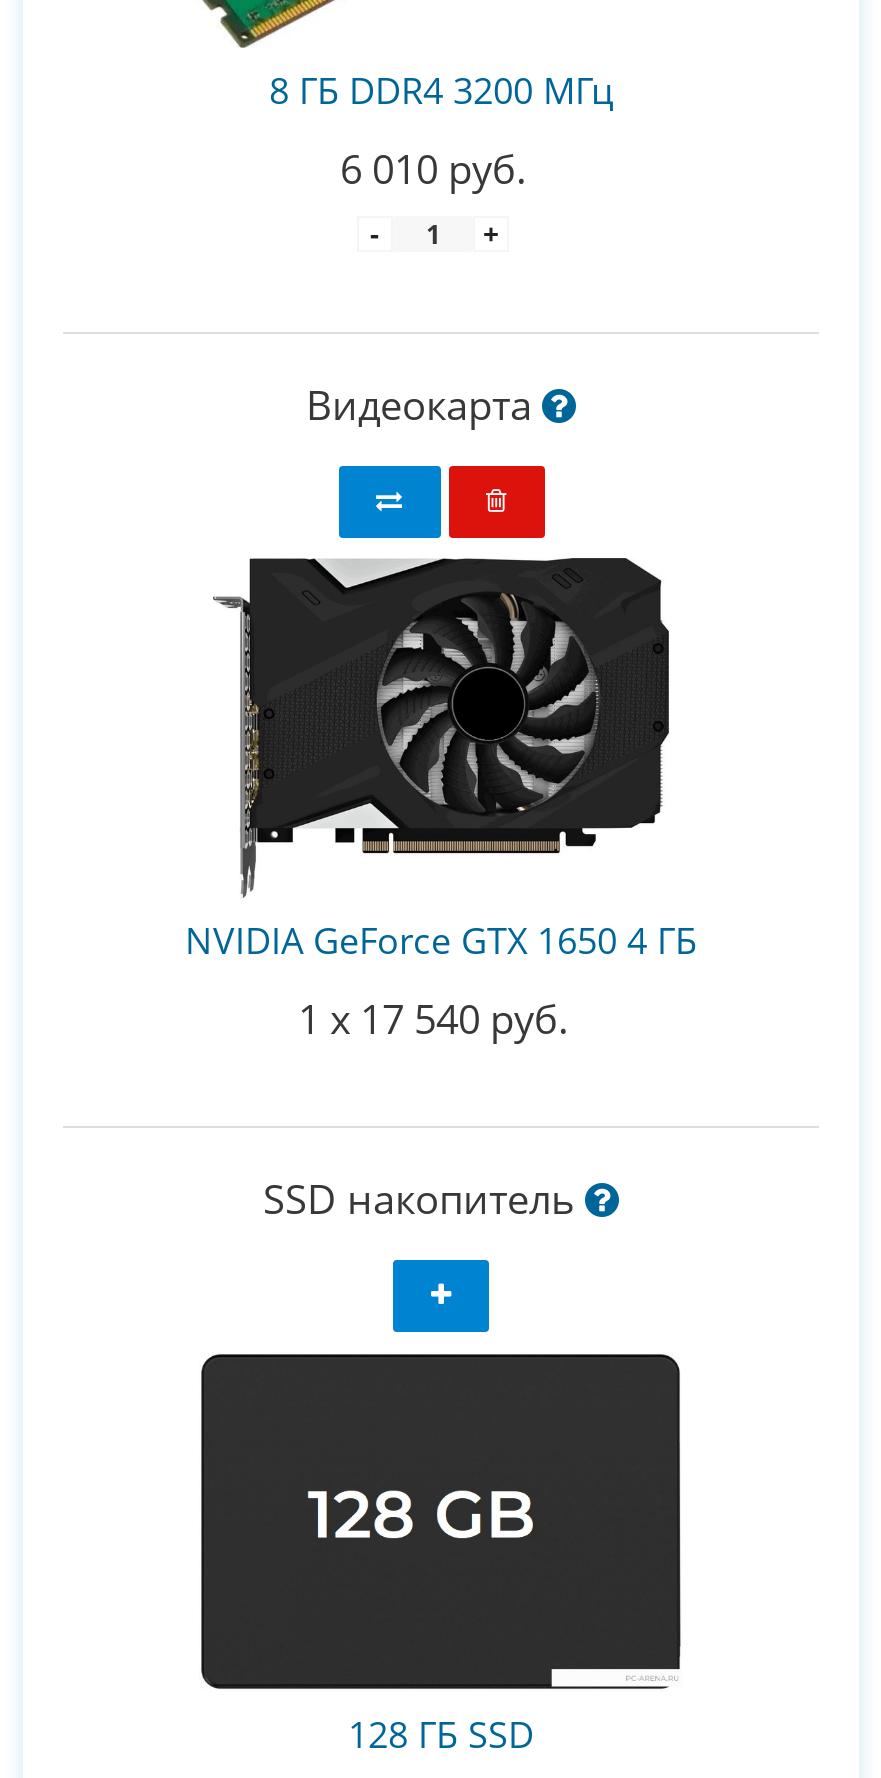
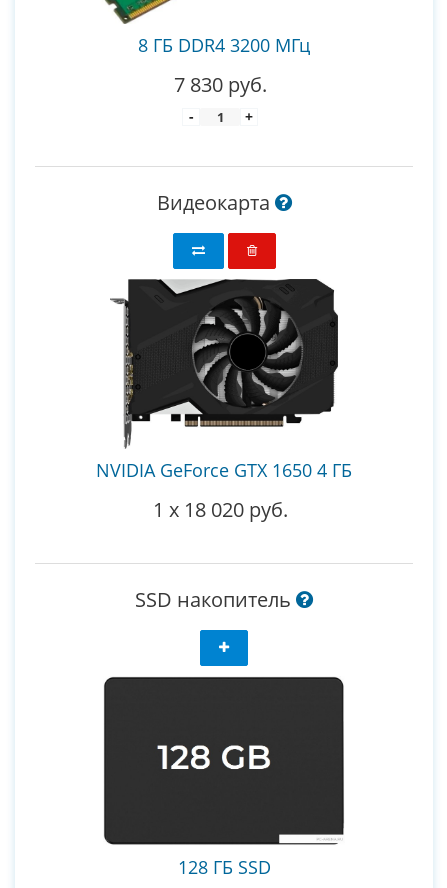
- 6 010 руб.
+ 7 830 руб.

- 1 x 17 540 руб.
+ 1 x 18 020 руб.
